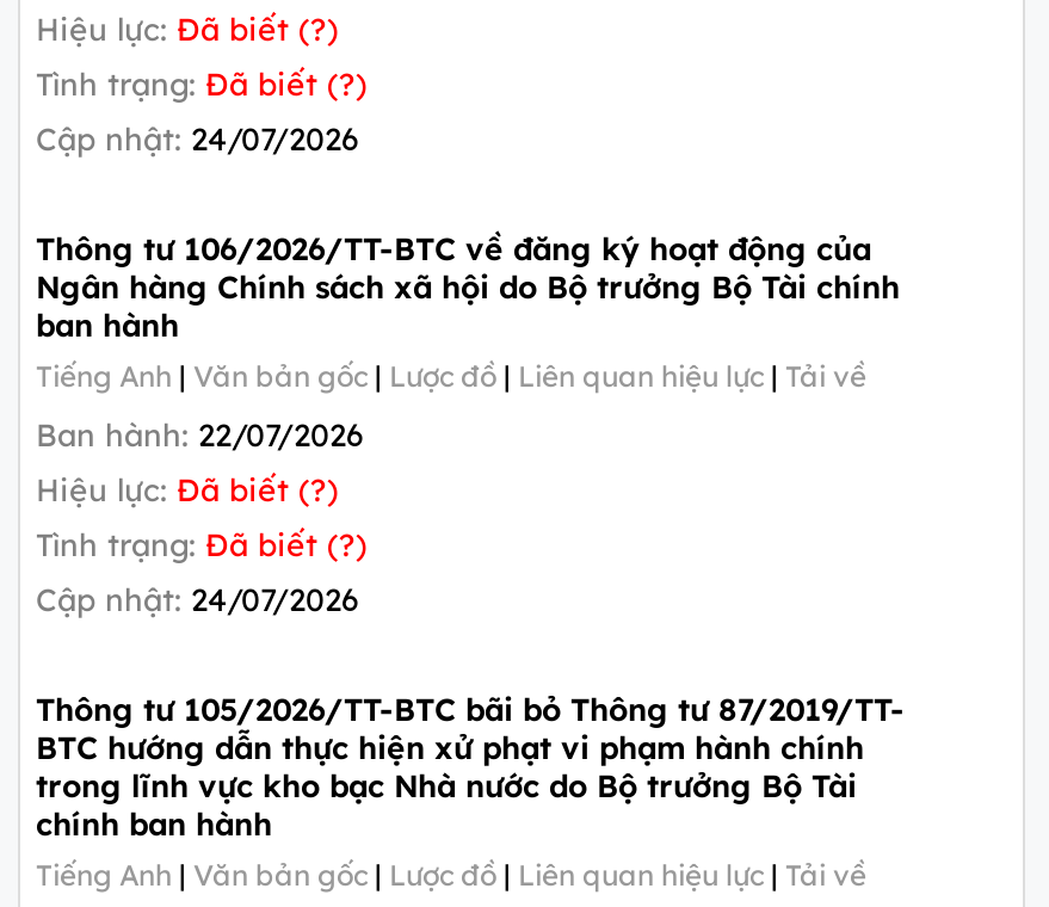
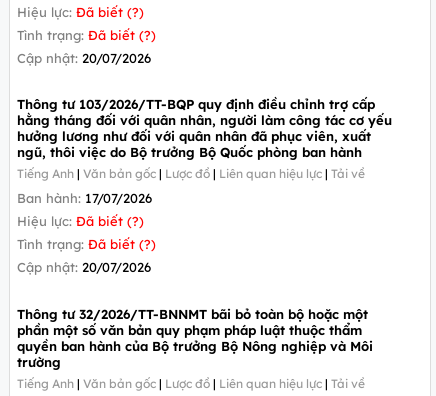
- Cập nhật: 24/07/2026
+ Cập nhật: 20/07/2026

- Thông tư 106/2026/TT-BTC về đăng ký hoạt động của
- Ngân hàng Chính sách xã hội do Bộ trưởng Bộ Tài chính
- ban hành
+ Thông tư 103/2026/TT-BQP quy định điều chỉnh trợ cấp
+ hằng tháng đối với quân nhân, người làm công tác cơ yếu
+ hưởng lương như đối với quân nhân đã phục viên, xuất
+ ngũ, thôi việc do Bộ trưởng Bộ Quốc phòng ban hành

- Ban hành: 22/07/2026
+ Ban hành: 17/07/2026

- Cập nhật: 24/07/2026
+ Cập nhật: 20/07/2026

- Thông tư 105/2026/TT-BTC bãi bỏ Thông tư 87/2019/TT-
- BTC hướng dẫn thực hiện xử phạt vi phạm hành chính
- trong lĩnh vực kho bạc Nhà nước do Bộ trưởng Bộ Tài
- chính ban hành
+ Thông tư 32/2026/TT-BNNMT bãi bỏ toàn bộ hoặc một
+ phần một số văn bản quy phạm pháp luật thuộc thẩm
+ quyền ban hành của Bộ trưởng Bộ Nông nghiệp và Môi
+ trường
